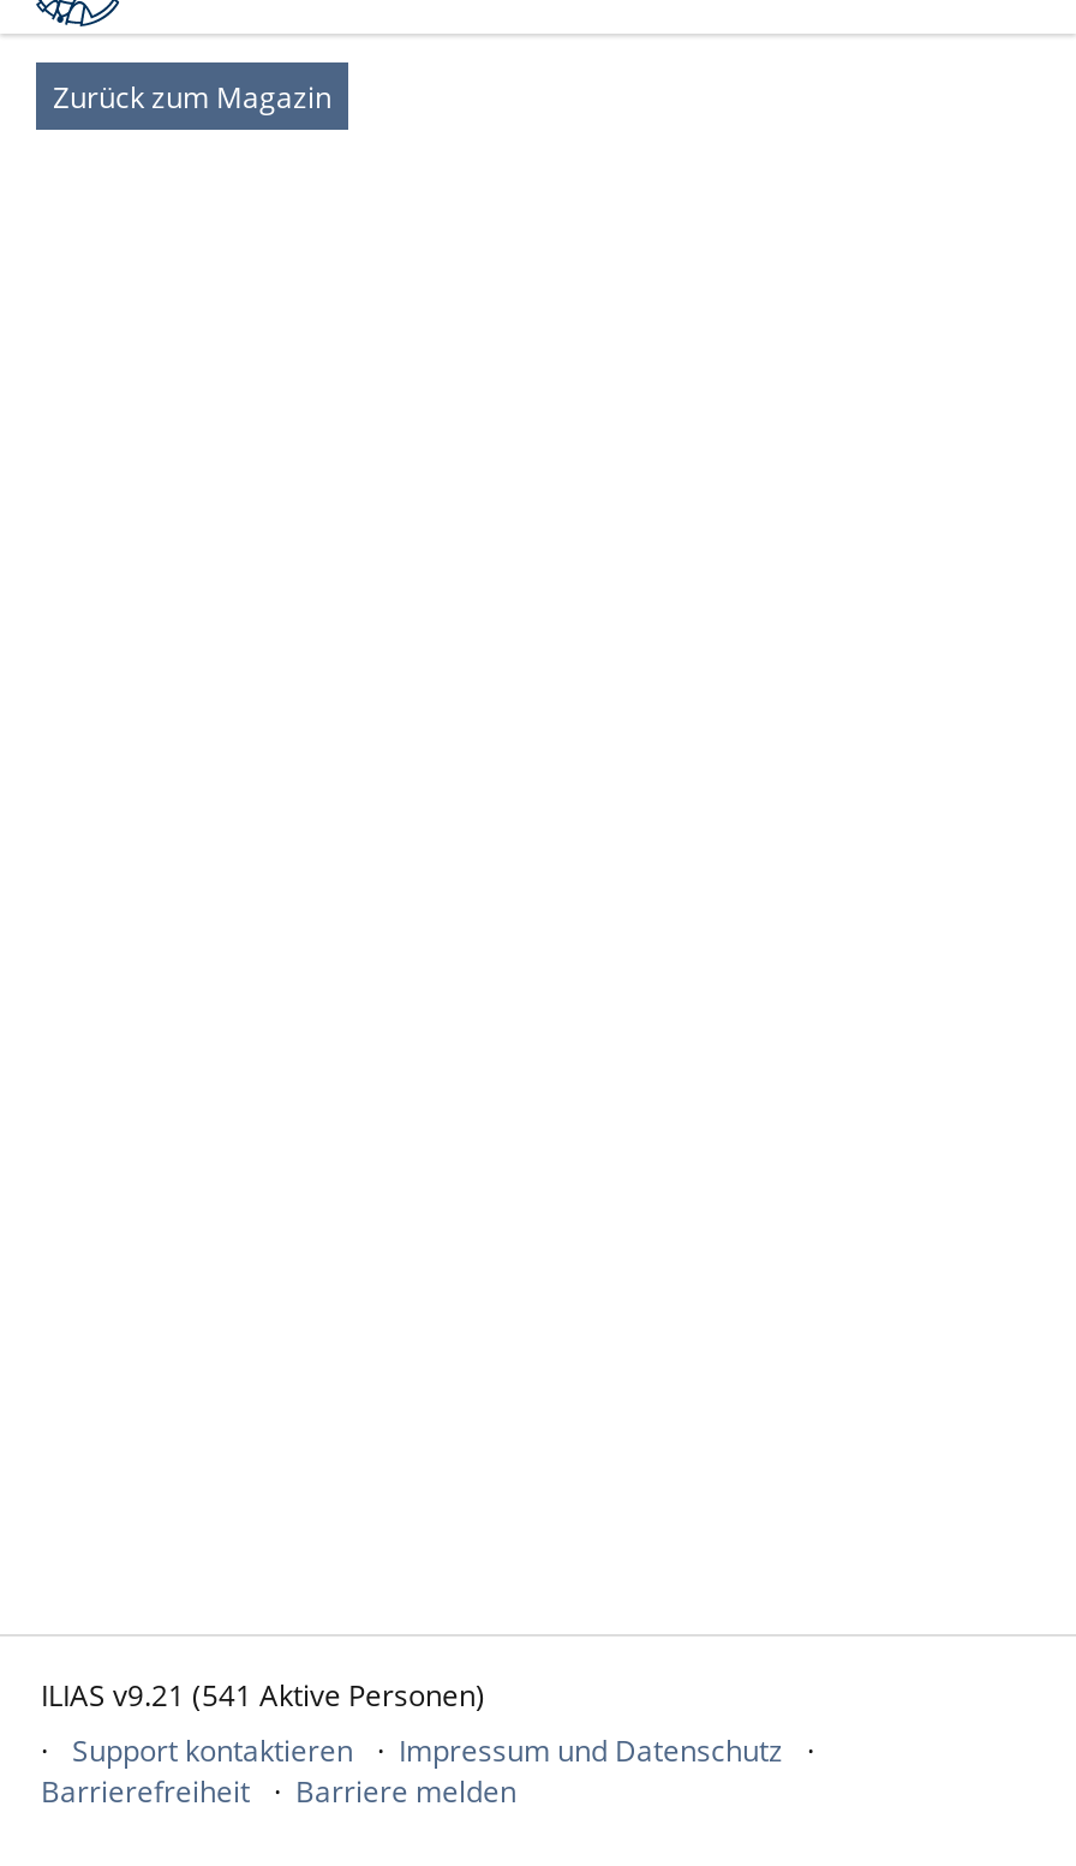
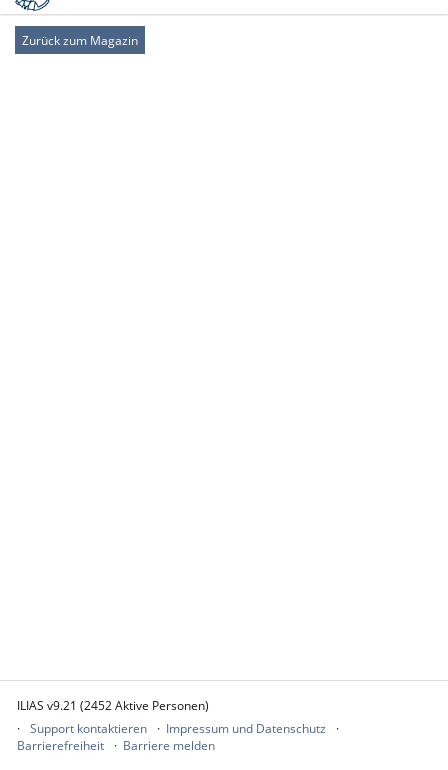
- ILIAS v9.21 (541 Aktive Personen)
+ ILIAS v9.21 (2452 Aktive Personen)
